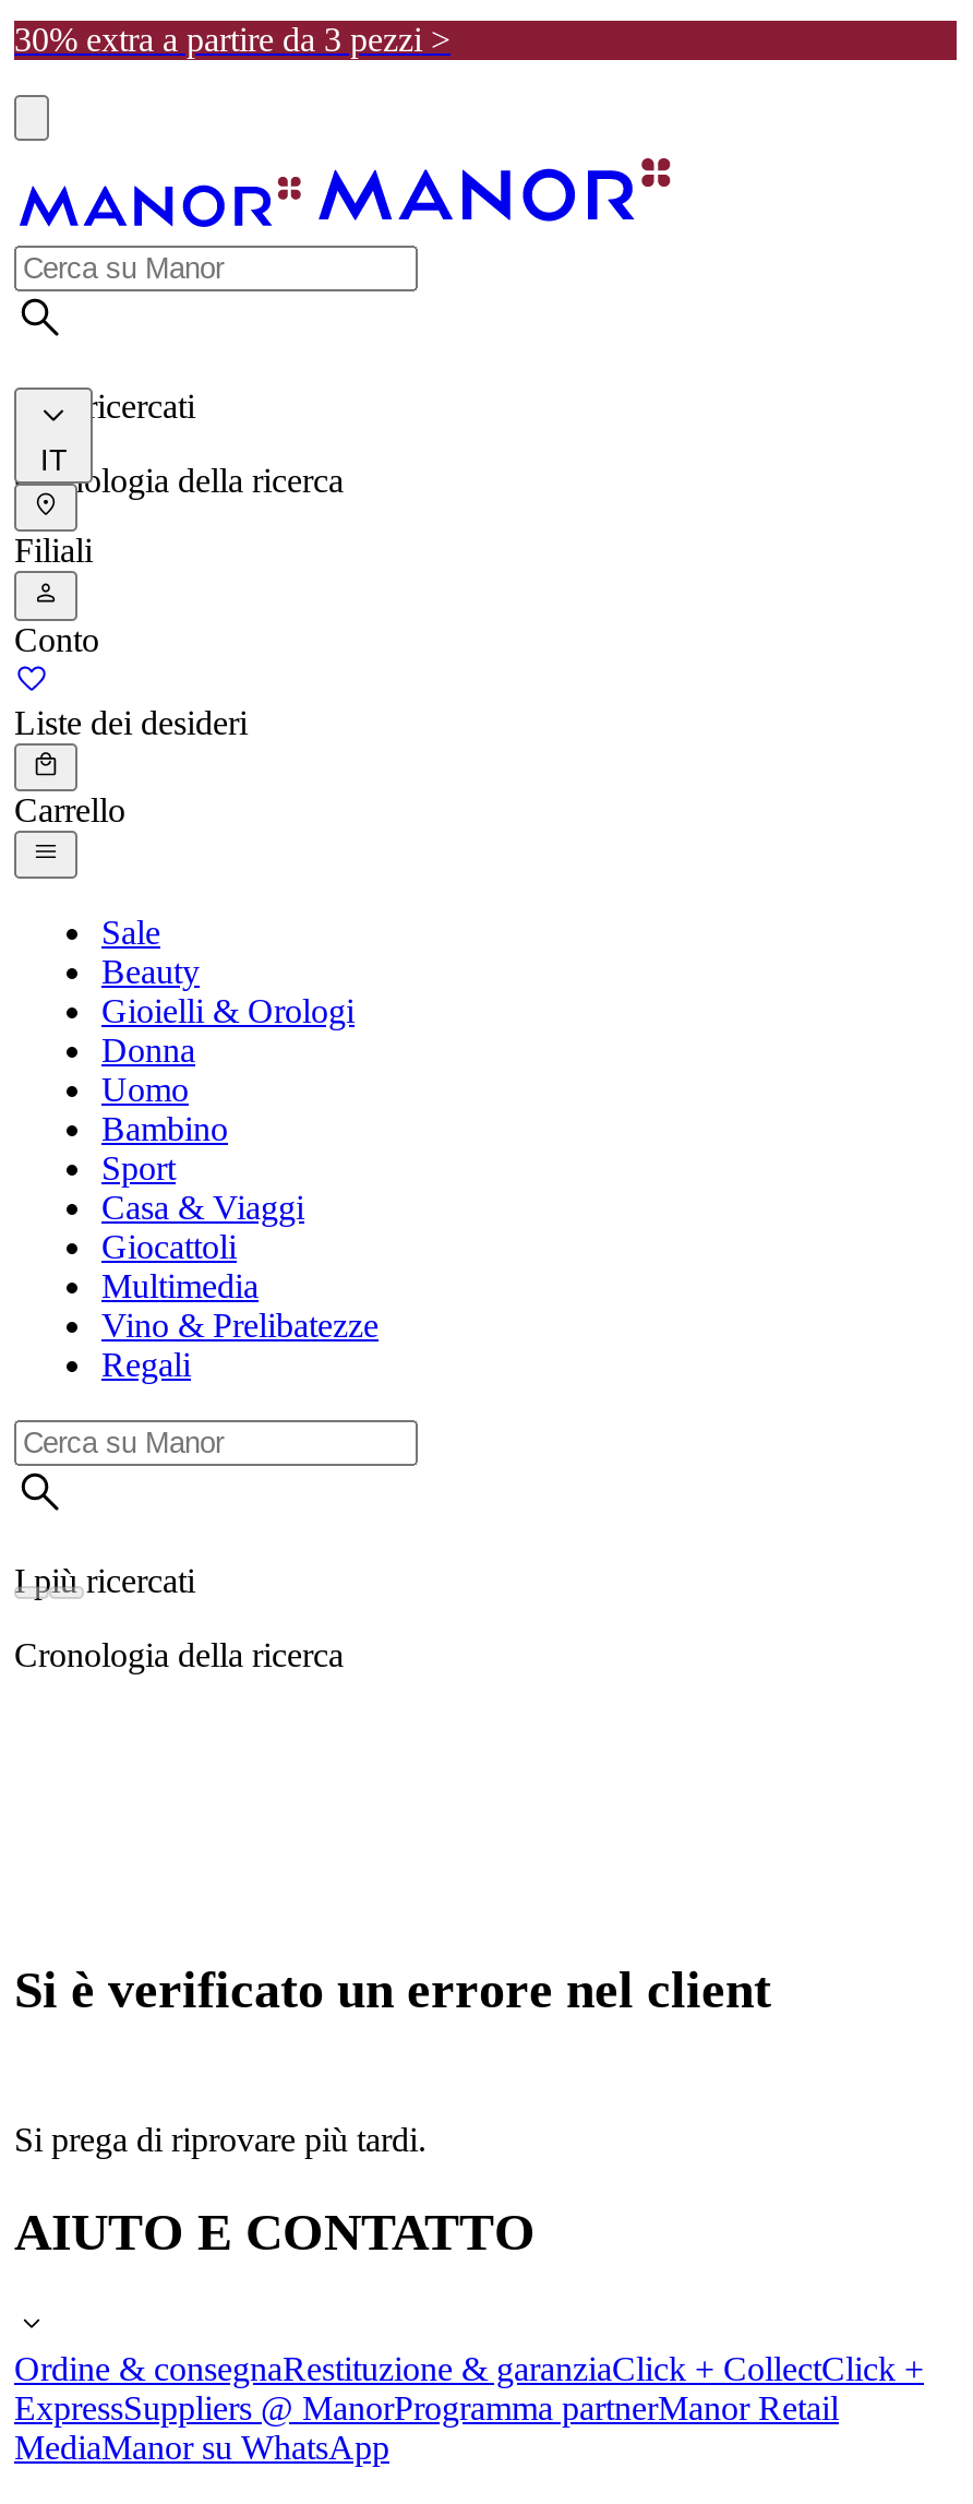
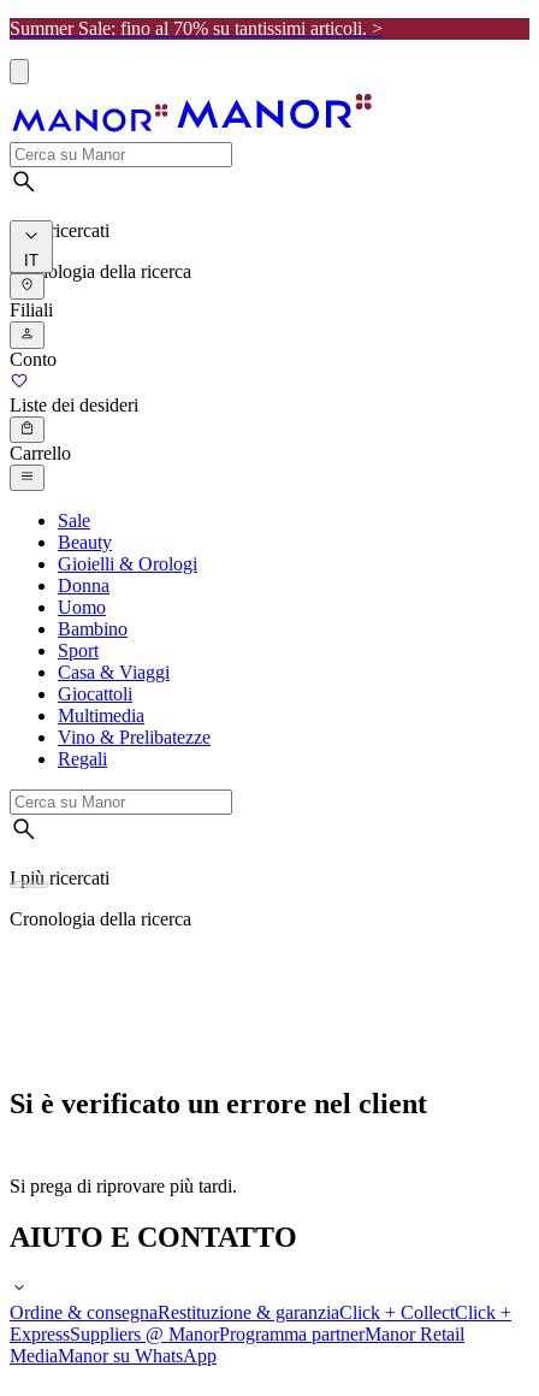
- 30% extra a partire da 3 pezzi >
+ Summer Sale: fino al 70% su tantissimi articoli. >
